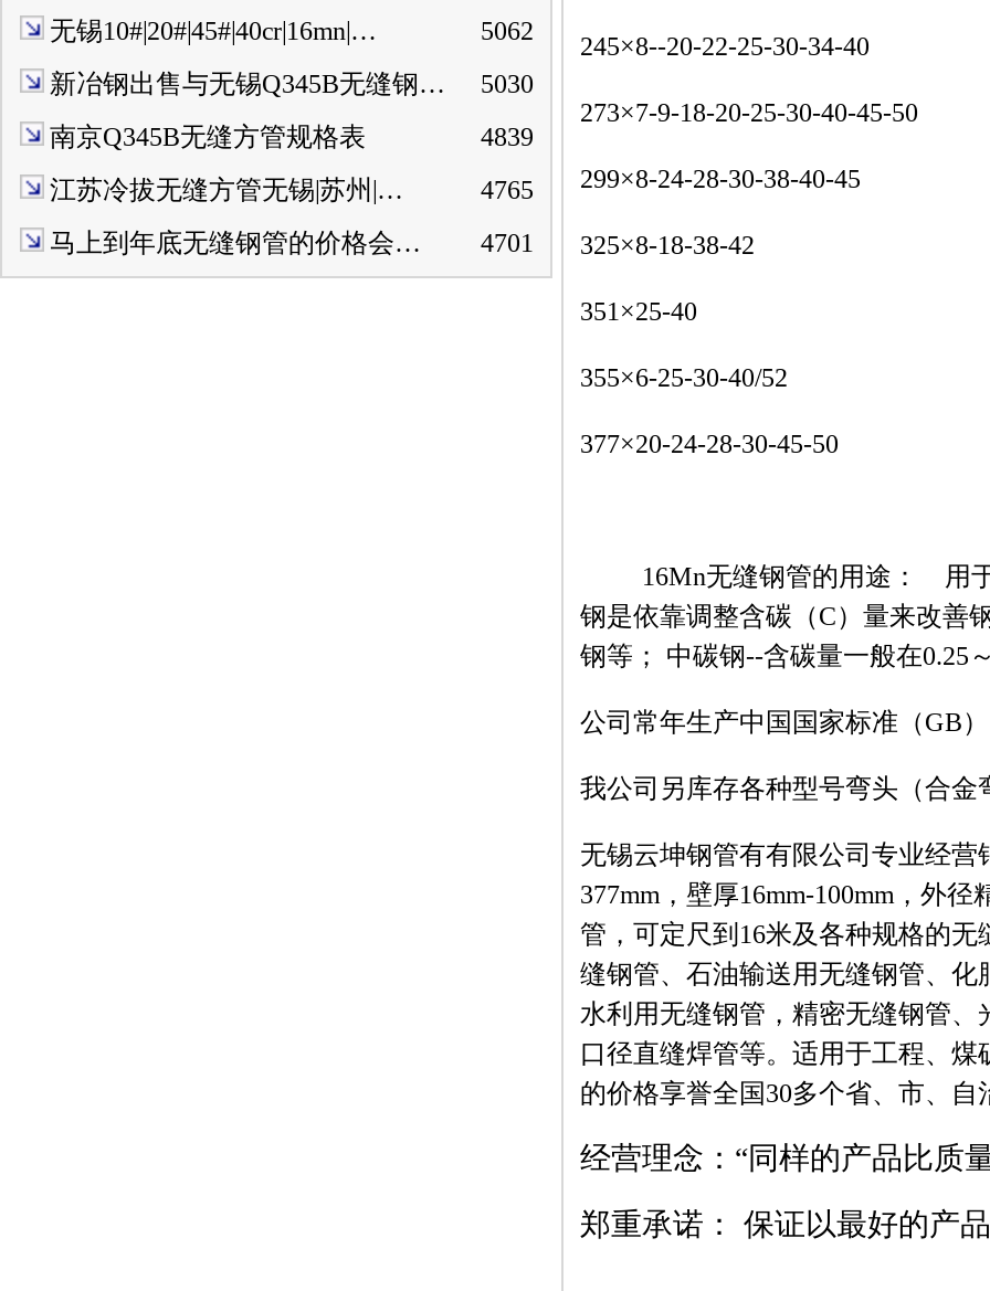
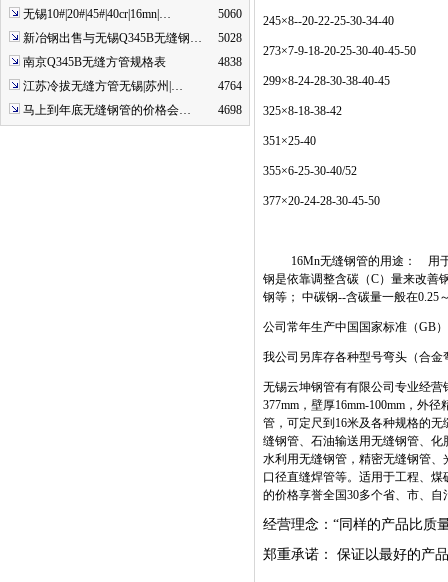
- 5062 245×8--20-22-25-30-34-40
+ 5060 245×8--20-22-25-30-34-40

- 新冶钢出售与无锡Q345B无缝钢… 5030
+ 新冶钢出售与无锡Q345B无缝钢… 5028

- 4839
+ 4838

- 4765 299×8-24-28-30-38-40-45
+ 4764 299×8-24-28-30-38-40-45

- 马上到年底无缝钢管的价格会… 4701 325×8-18-38-42
+ 马上到年底无缝钢管的价格会… 4698 325×8-18-38-42
